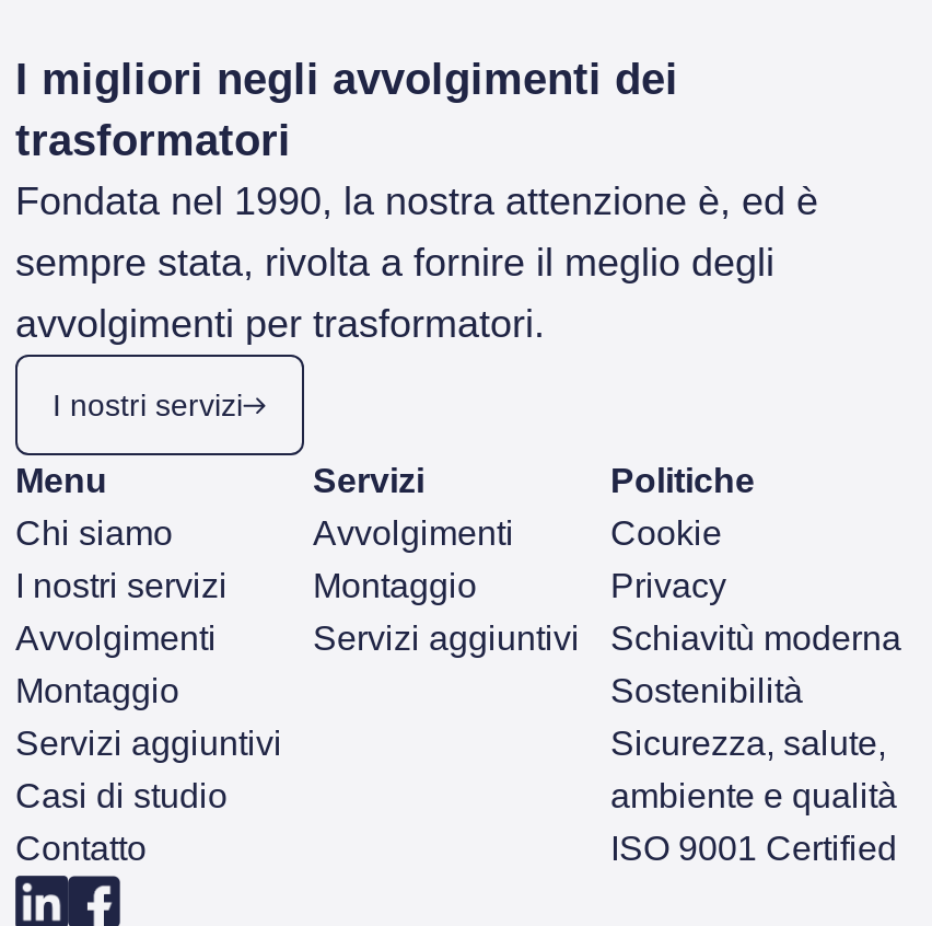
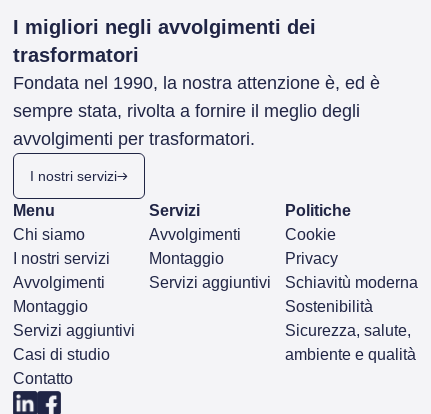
- ISO 9001 Certified
